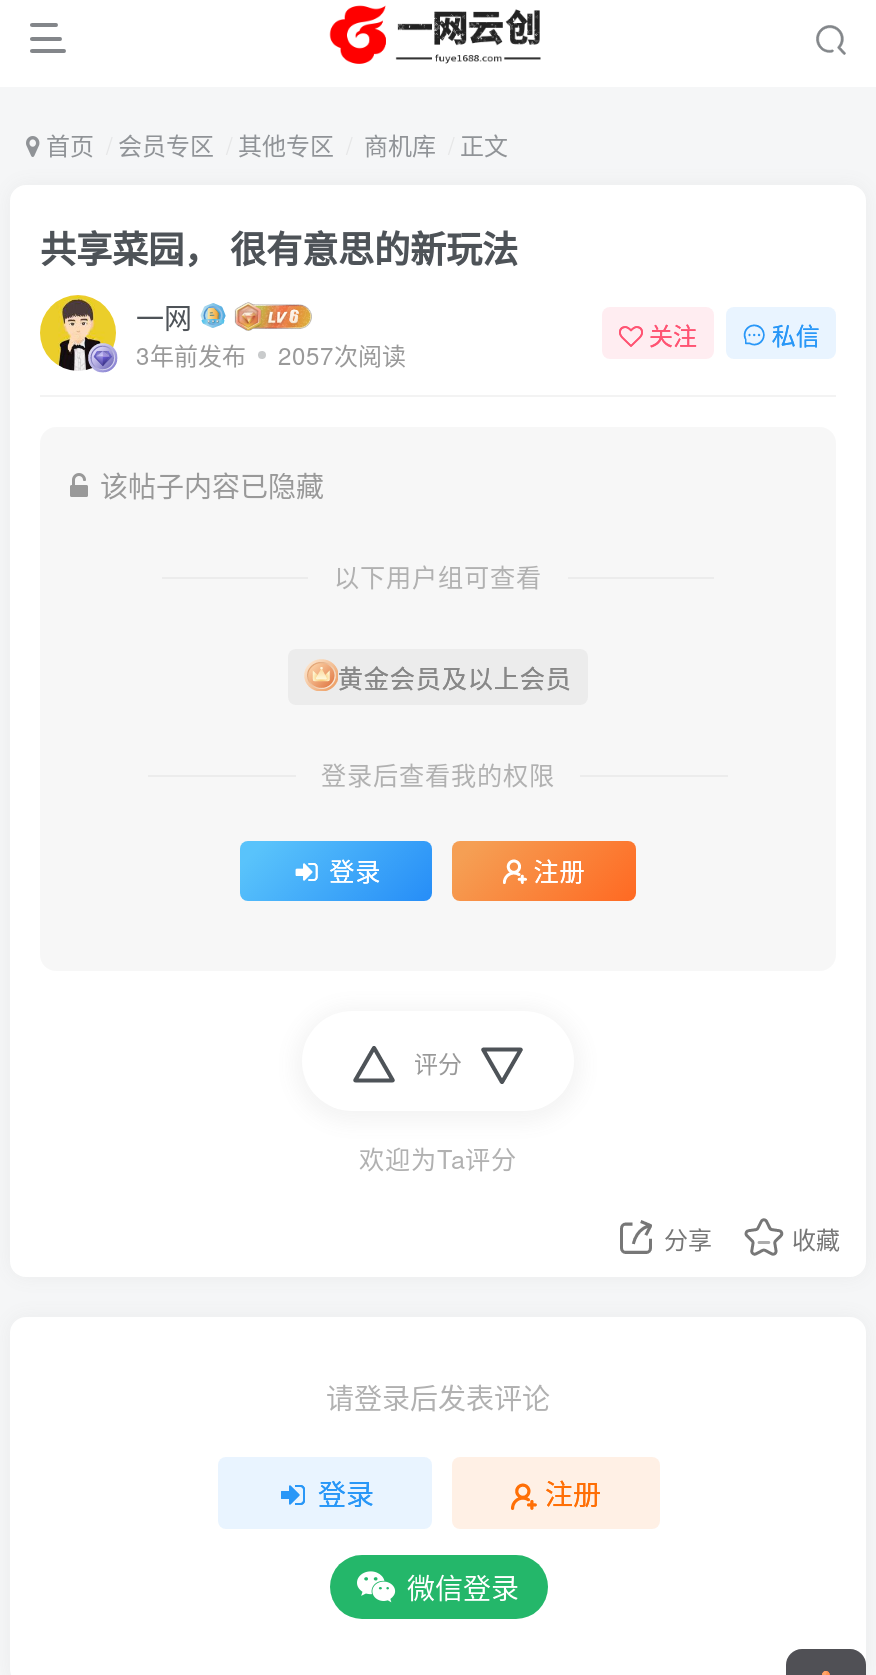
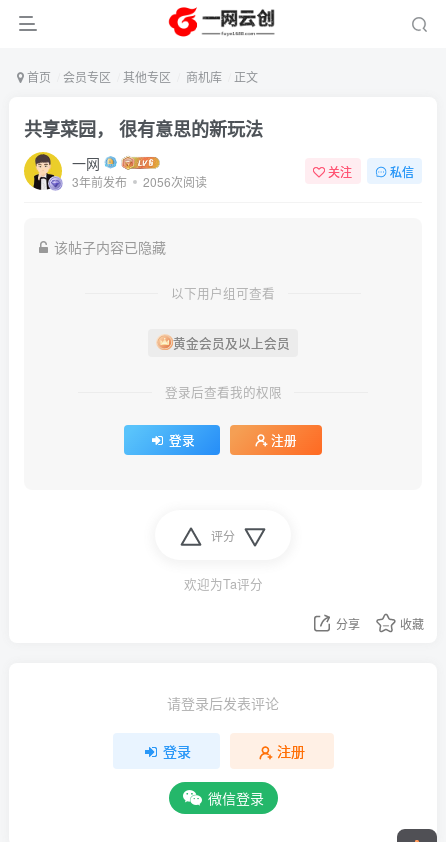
- 3年前发布 2057次阅读
+ 3年前发布 2056次阅读
